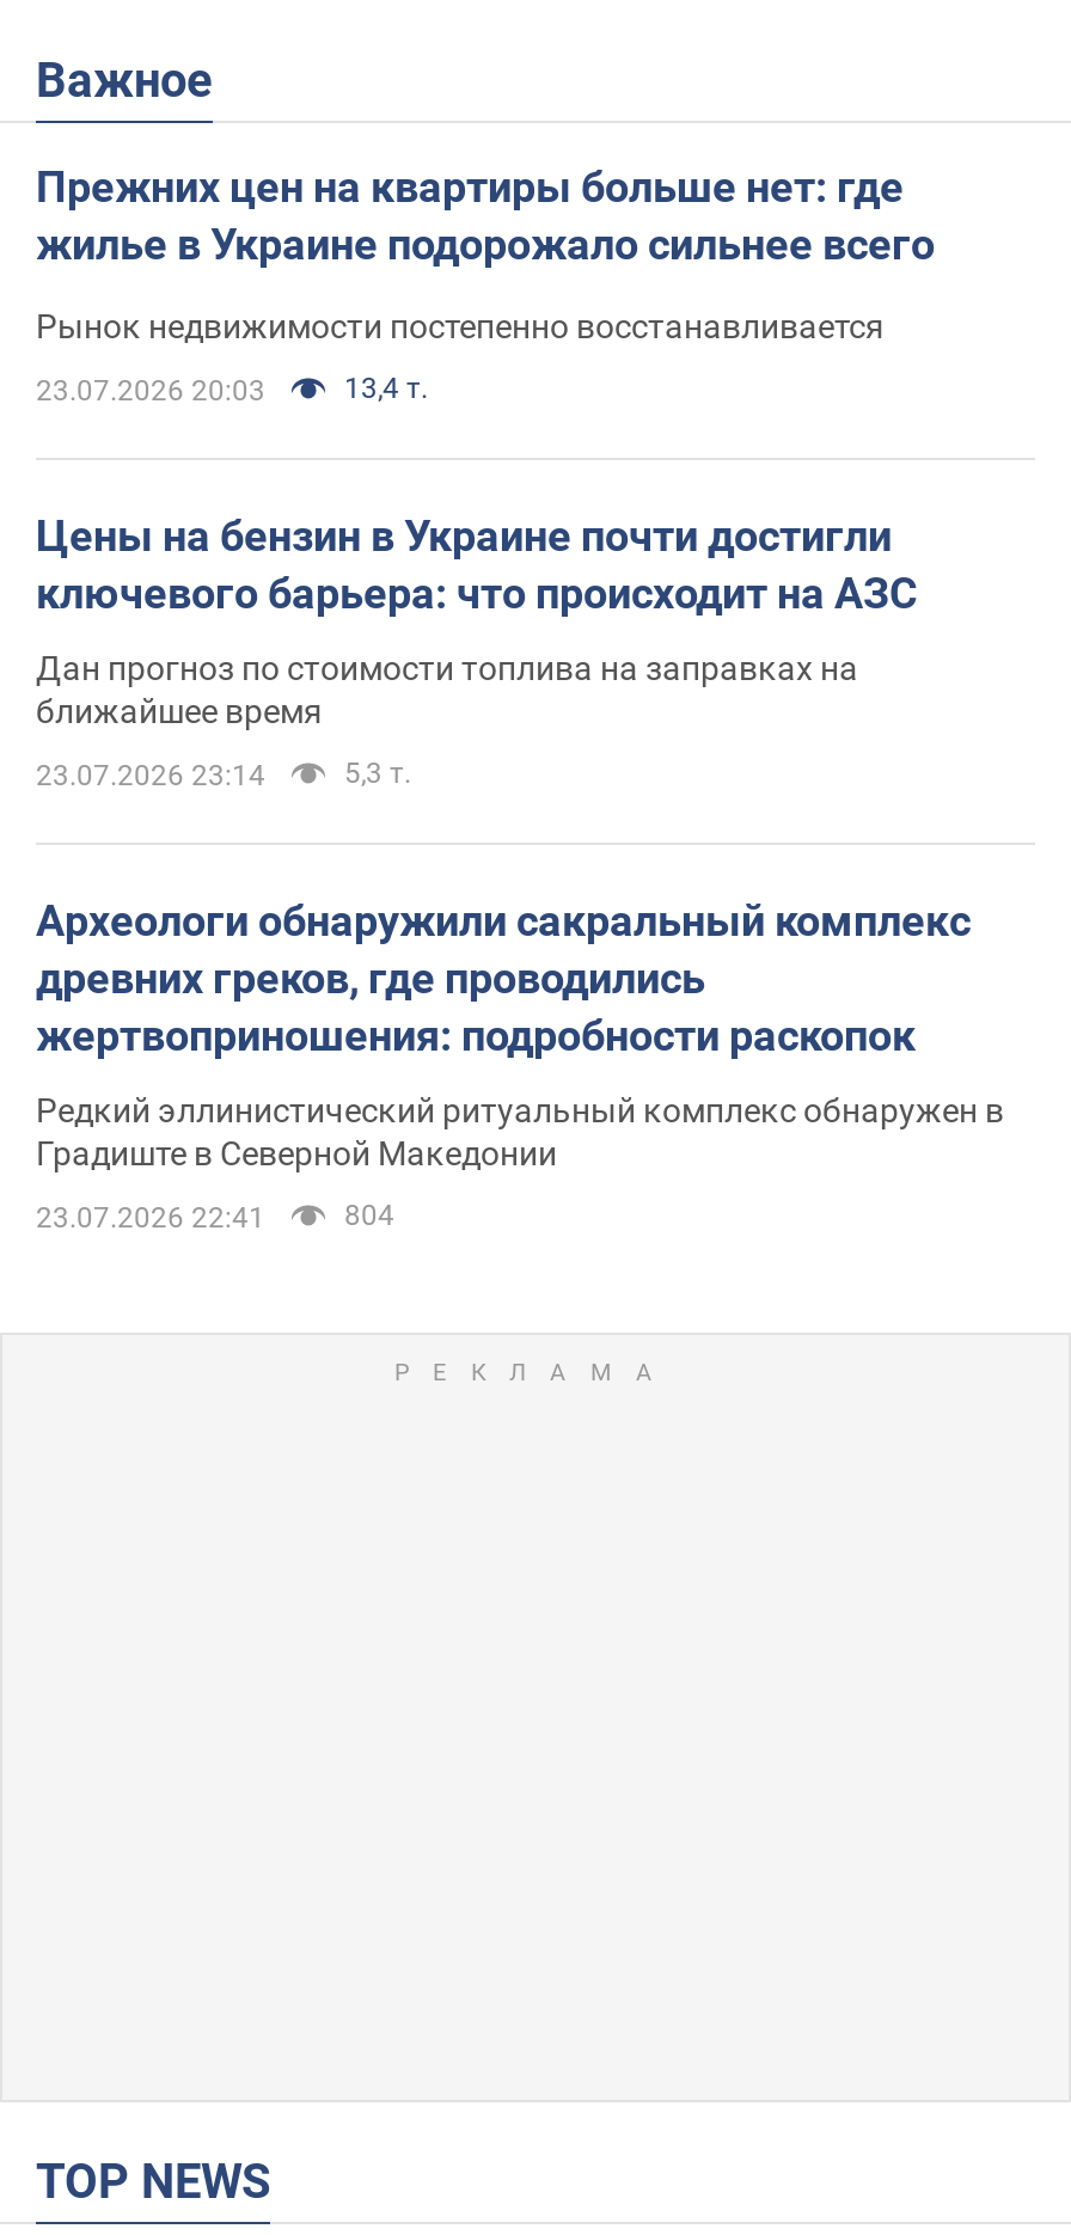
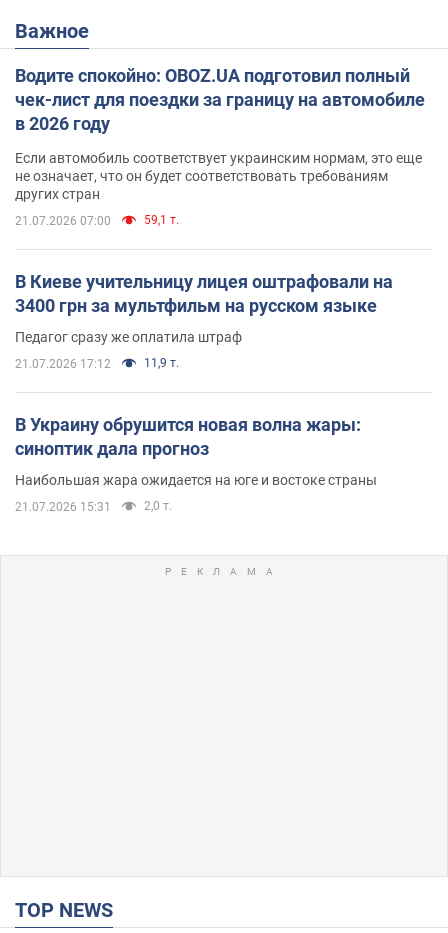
- Прежних цен на квартиры больше нет: где
- жилье в Украине подорожало сильнее всего
+ Водите спокойно: OBOZ.UA подготовил полный
+ чек-лист для поездки за границу на автомобиле
+ в 2026 году

- Рынок недвижимости постепенно восстанавливается
+ Если автомобиль соответствует украинским нормам, это еще
+ не означает, что он будет соответствовать требованиям
+ других стран

- 23.07.2026 20:03
- 13,4 т.
+ 21.07.2026 07:00
+ 59,1 т.

- Цены на бензин в Украине почти достигли
- ключевого барьера: что происходит на АЗС
+ В Киеве учительницу лицея оштрафовали на
+ 3400 грн за мультфильм на русском языке

- Дан прогноз по стоимости топлива на заправках на
- ближайшее время
+ Педагог сразу же оплатила штраф

- 23.07.2026 23:14
- 5,3 т.
+ 21.07.2026 17:12
+ 11,9 т.

- Археологи обнаружили сакральный комплекс
- древних греков, где проводились
- жертвоприношения: подробности раскопок
+ В Украину обрушится новая волна жары:
+ синоптик дала прогноз

- Редкий эллинистический ритуальный комплекс обнаружен в
- Градиште в Северной Македонии
+ Наибольшая жара ожидается на юге и востоке страны

- 23.07.2026 22:41
- 804
+ 21.07.2026 15:31
+ 2,0 т.
